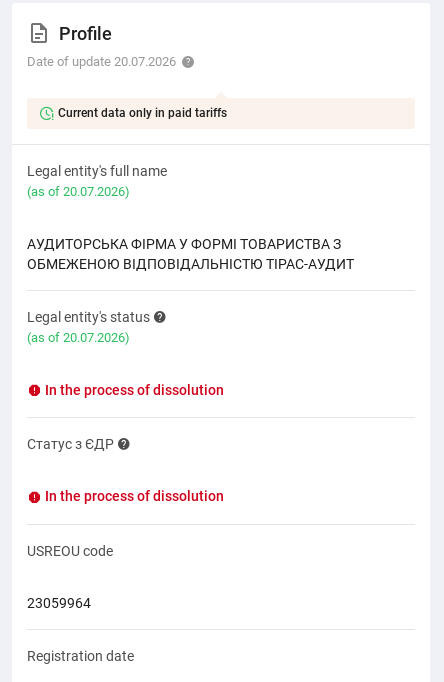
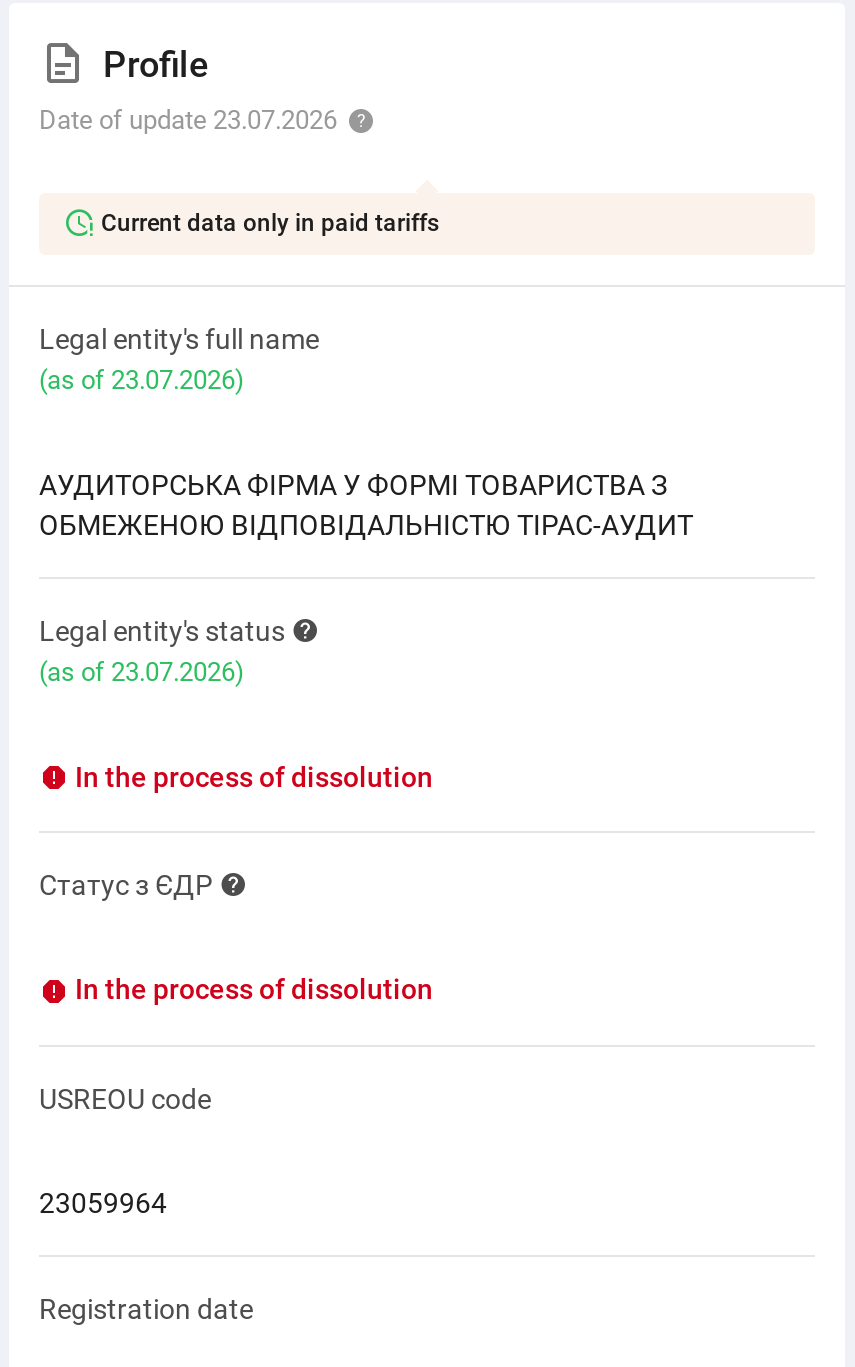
- Date of update 20.07.2026
+ Date of update 23.07.2026

- (as of 20.07.2026)
+ (as of 23.07.2026)

- (as of 20.07.2026)
+ (as of 23.07.2026)
